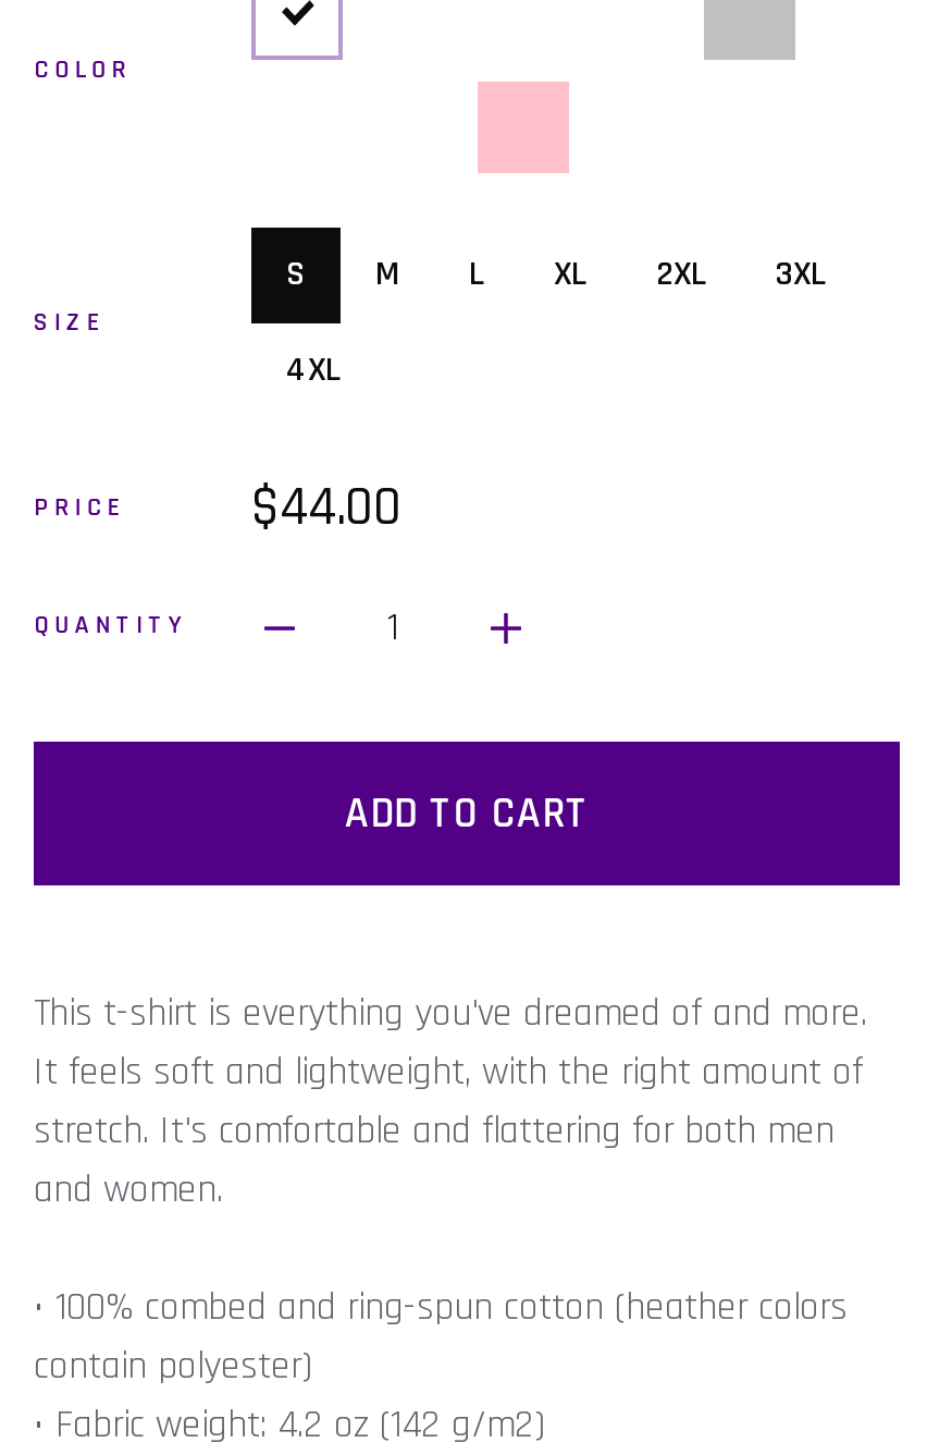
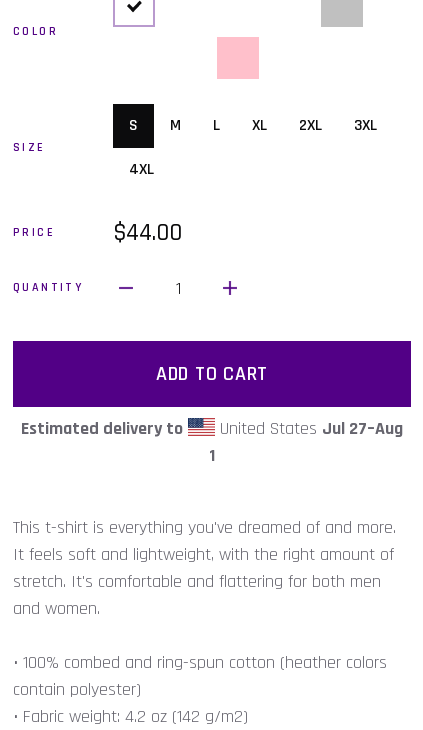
+ Estimated delivery to
+ United States Jul 27–Aug
+ 1
